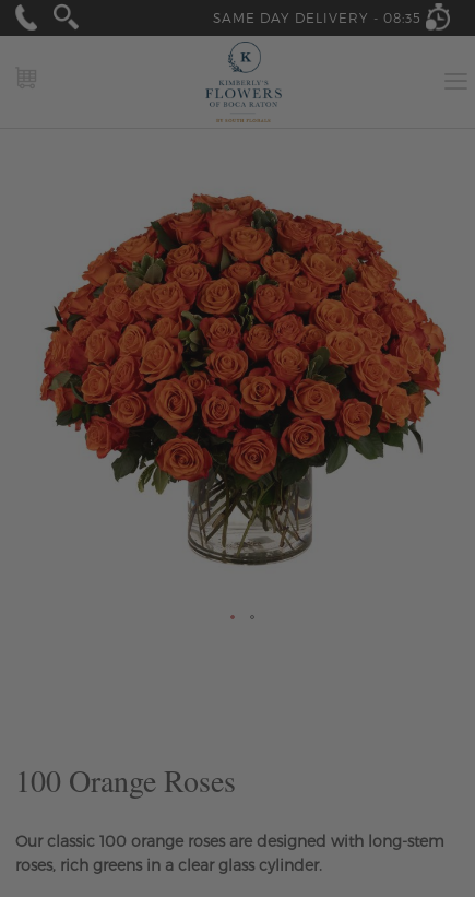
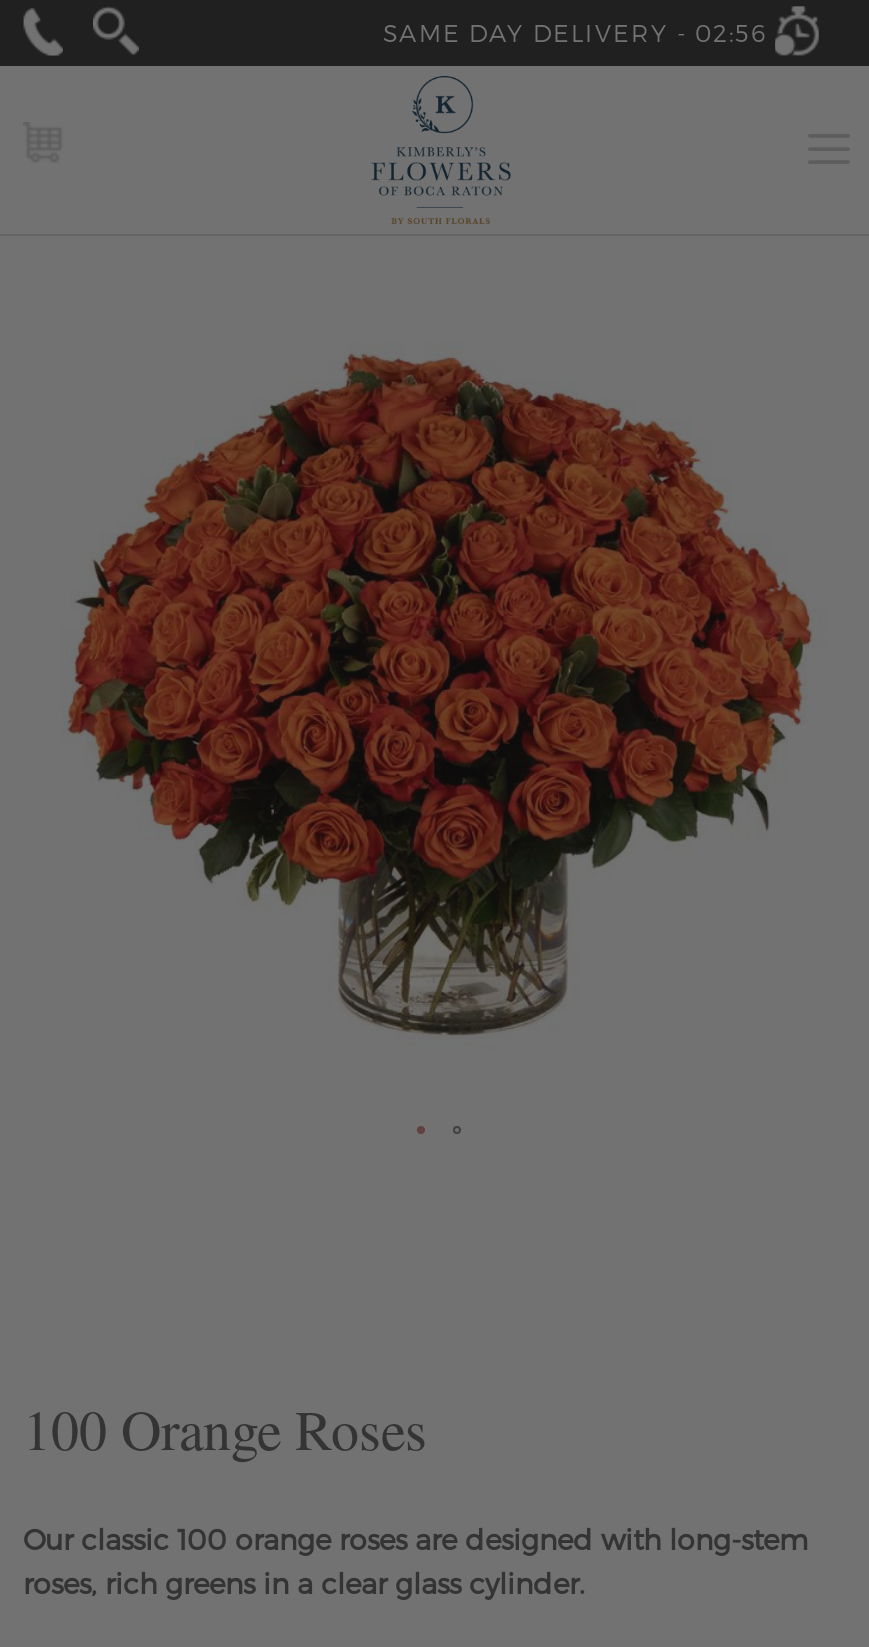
- SAME DAY DELIVERY - 08:35
+ SAME DAY DELIVERY - 02:56
